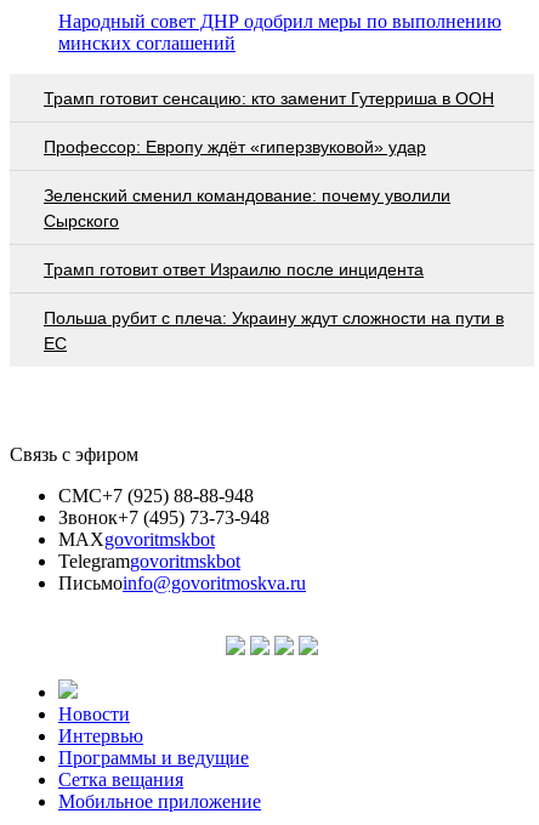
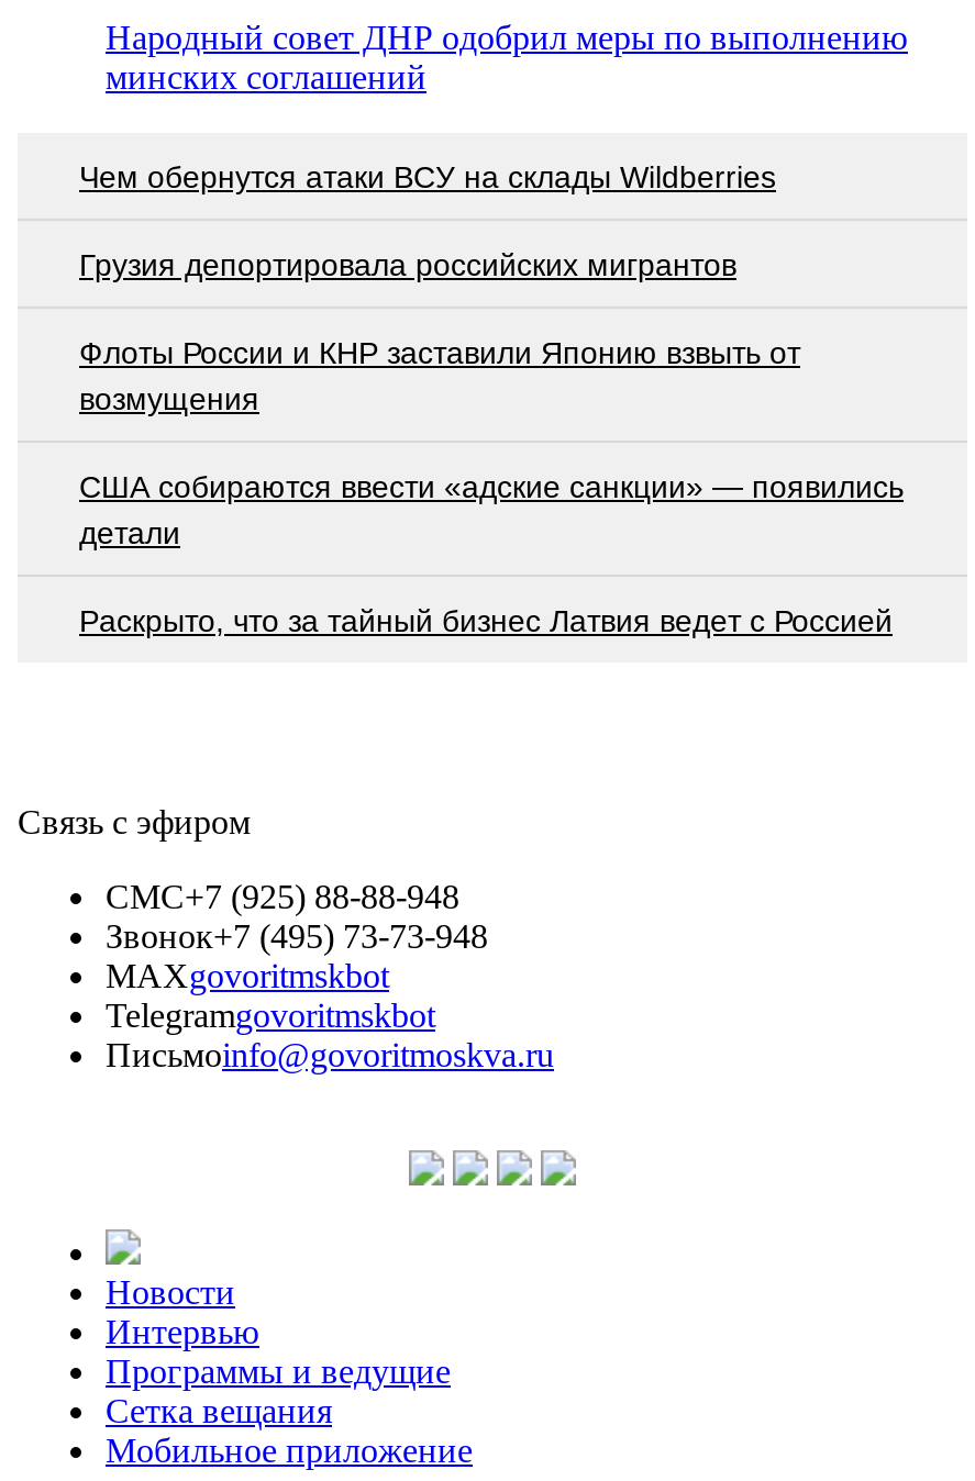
- Трамп готовит сенсацию: кто заменит Гутерриша в ООН
+ Чем обернутся атаки ВСУ на склады Wildberries

- Профессор: Европу ждёт «гиперзвуковой» удар
+ Грузия депортировала российских мигрантов

- Зеленский сменил командование: почему уволили
- Сырского
+ Флоты России и КНР заставили Японию взвыть от
+ возмущения

- Трамп готовит ответ Израилю после инцидента
+ США собираются ввести «адские санкции» — появились
+ детали

- Польша рубит с плеча: Украину ждут сложности на пути в
- ЕС
+ Раскрыто, что за тайный бизнес Латвия ведет с Россией
